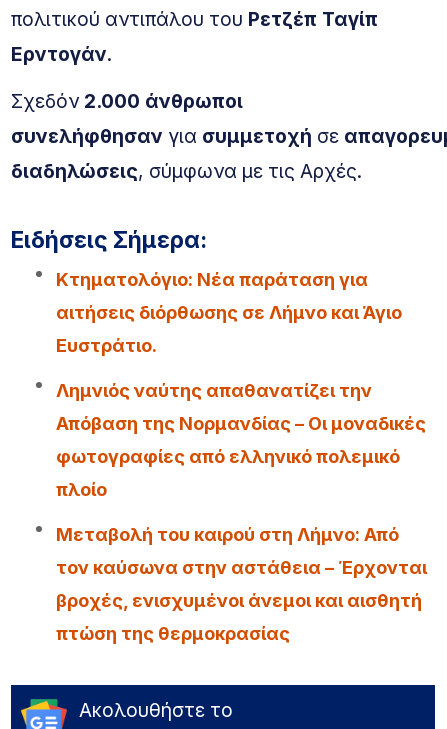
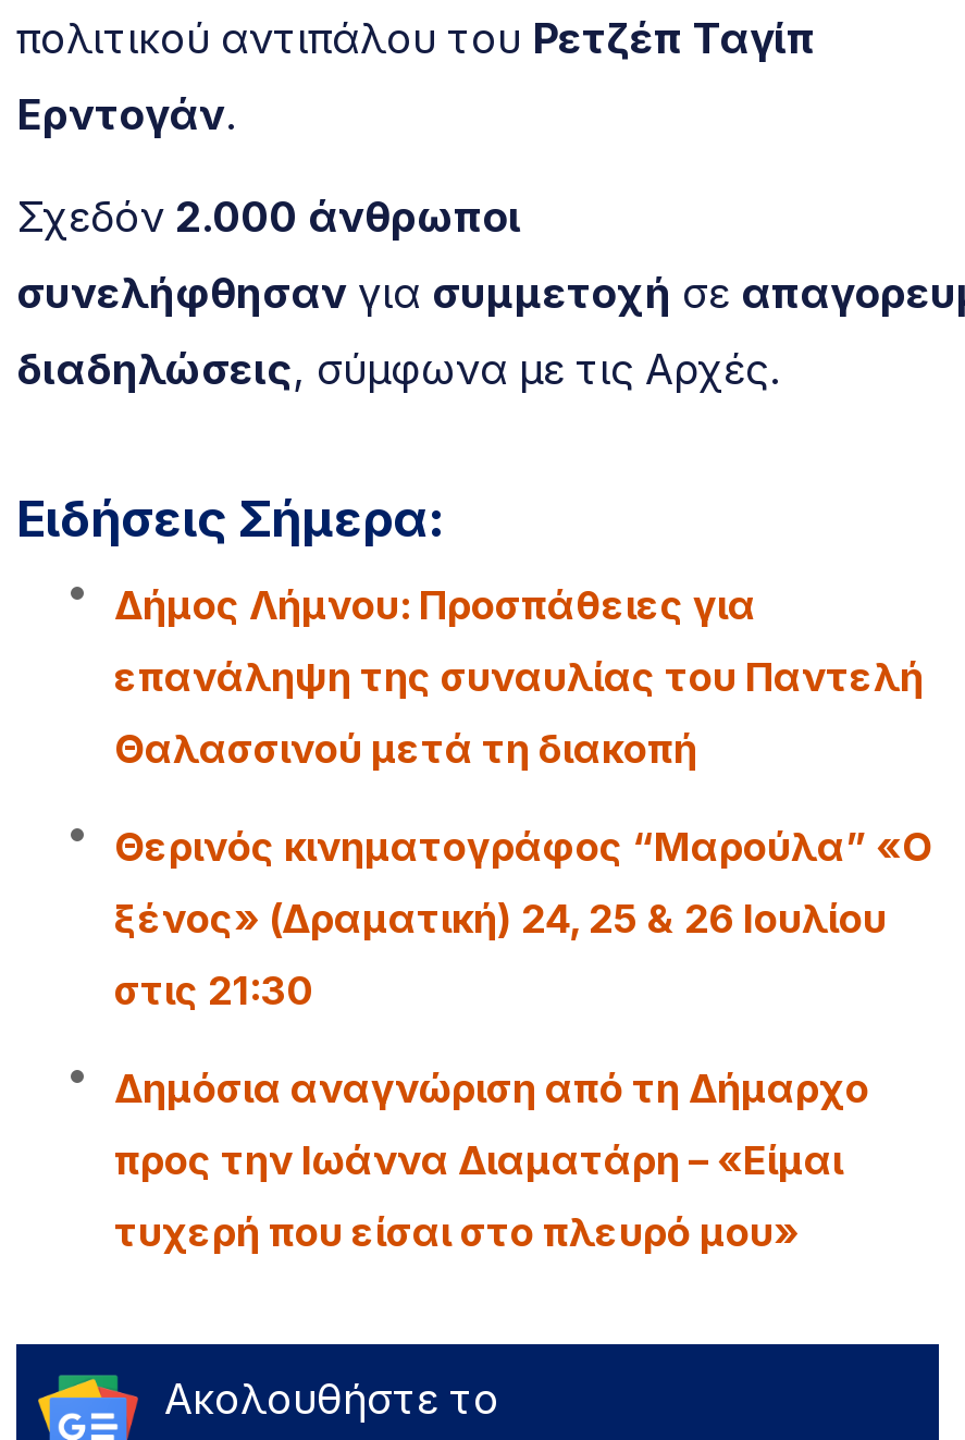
- Κτηματολόγιο: Νέα παράταση για
- αιτήσεις διόρθωσης σε Λήμνο και Άγιο
- Ευστράτιο.
- Λημνιός ναύτης απαθανατίζει την
- Απόβαση της Νορμανδίας – Οι μοναδικές
- φωτογραφίες από ελληνικό πολεμικό
- πλοίο
- Μεταβολή του καιρού στη Λήμνο: Από
- τον καύσωνα στην αστάθεια – Έρχονται
- βροχές, ενισχυμένοι άνεμοι και αισθητή
- πτώση της θερμοκρασίας
+ Δήμος Λήμνου: Προσπάθειες για
+ επανάληψη της συναυλίας του Παντελή
+ Θαλασσινού μετά τη διακοπή
+ Θερινός κινηματογράφος “Μαρούλα” «Ο
+ ξένος» (Δραματική) 24, 25 & 26 Ιουλίου
+ στις 21:30
+ Δημόσια αναγνώριση από τη Δήμαρχο
+ προς την Ιωάννα Διαματάρη – «Είμαι
+ τυχερή που είσαι στο πλευρό μου»
